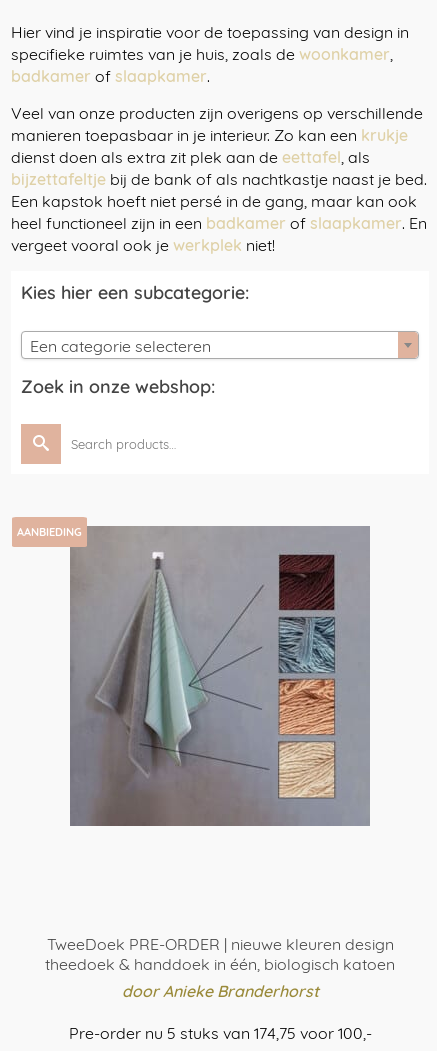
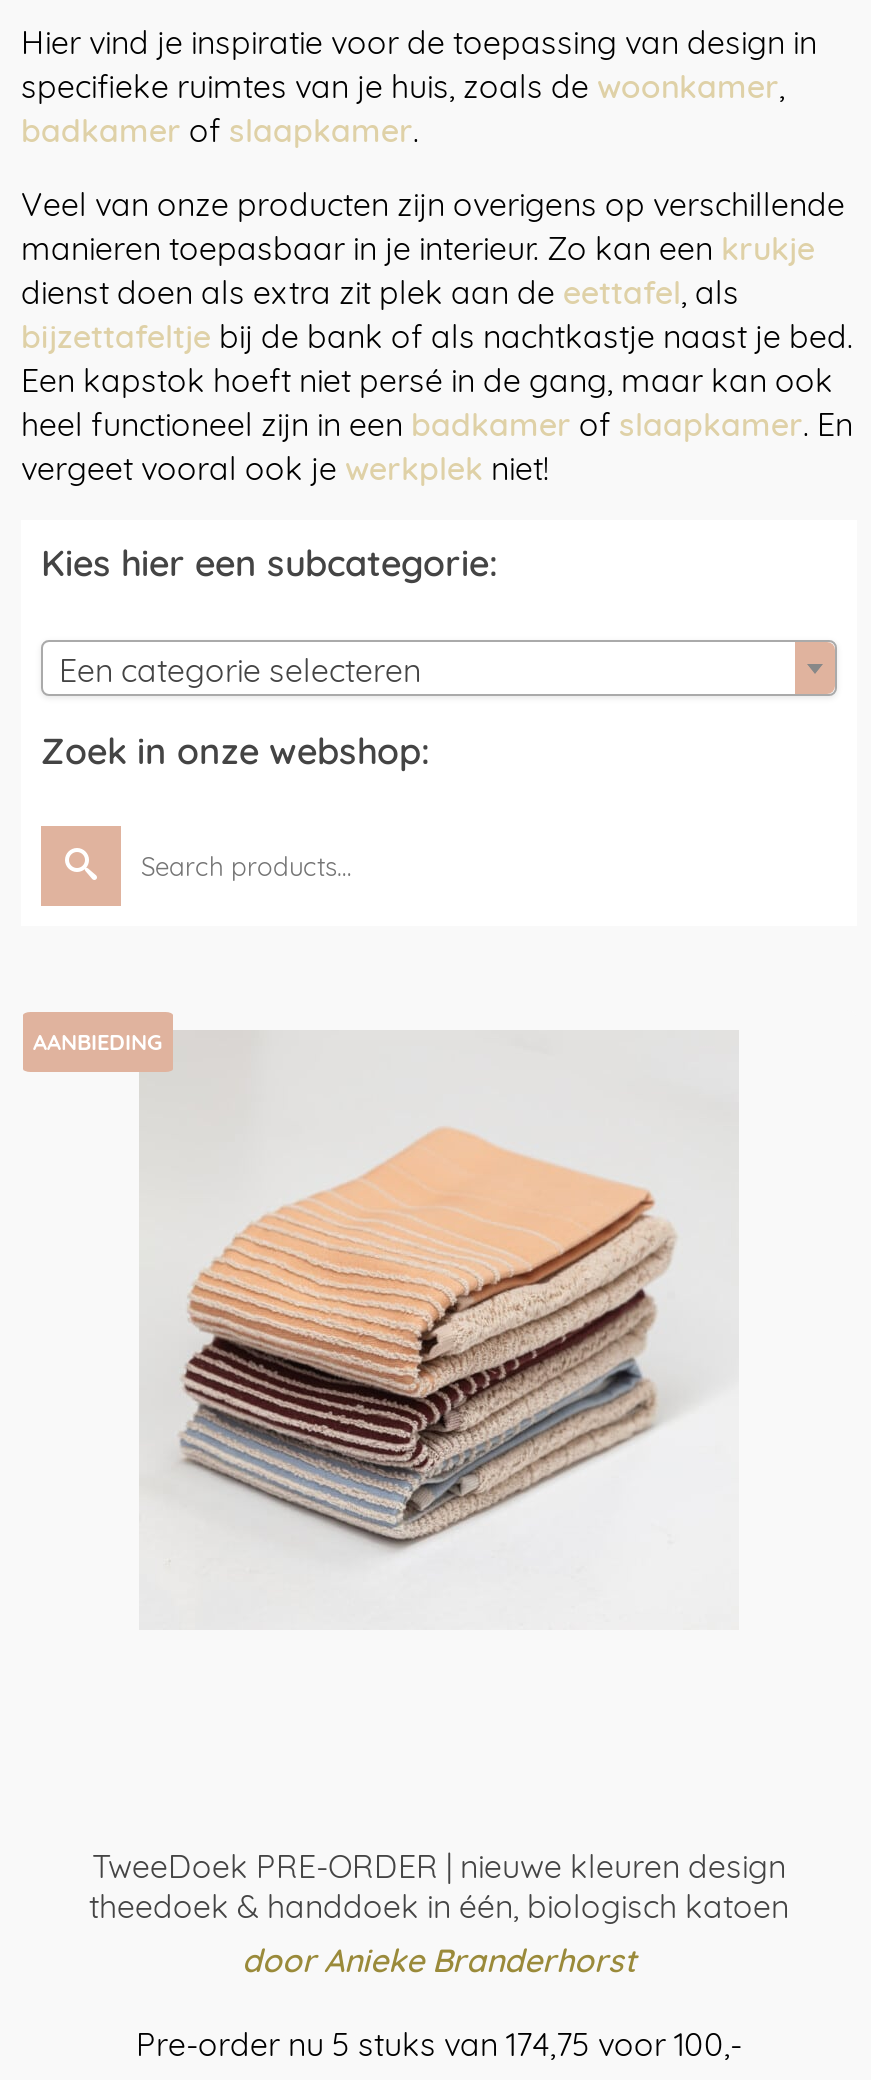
- [image]
+ [image]
